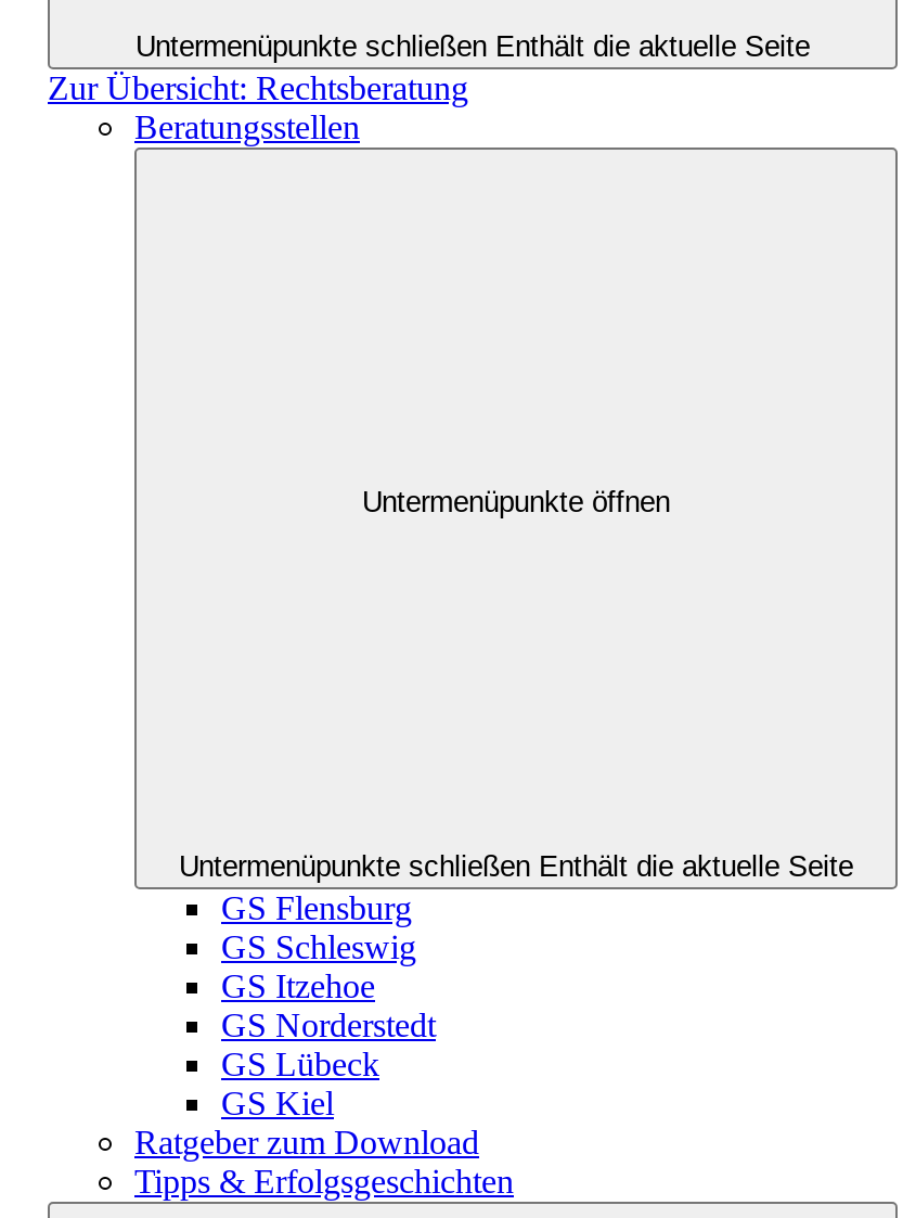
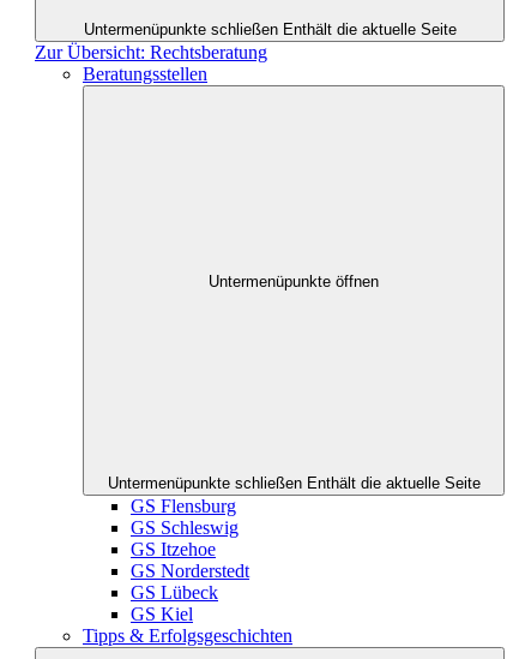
- Ratgeber zum Download
